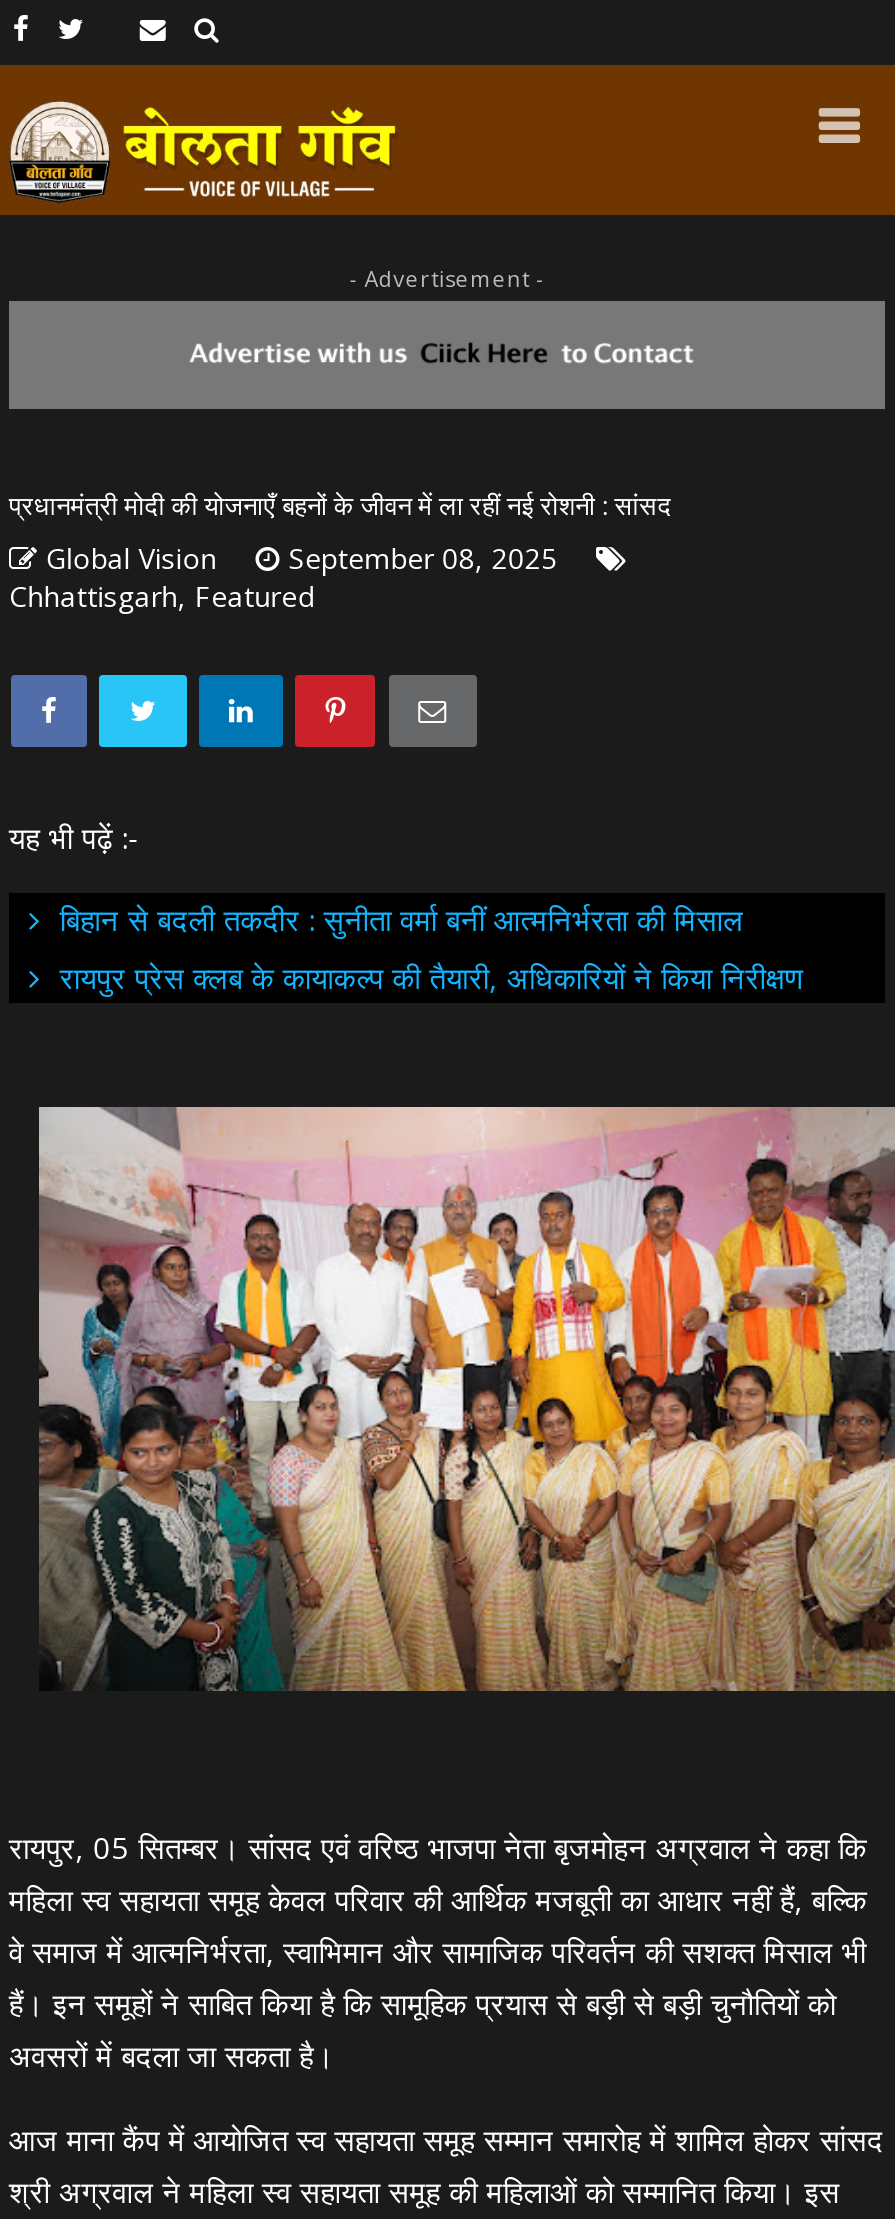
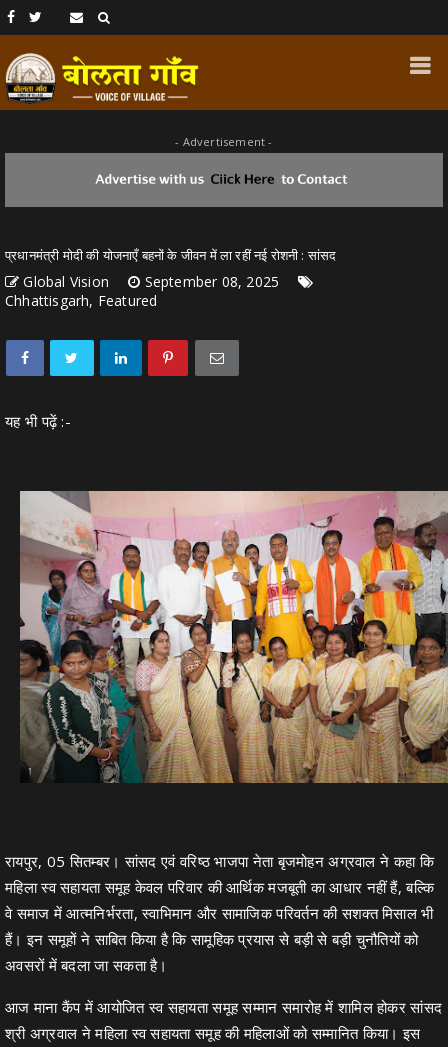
- बिहान से बदली तकदीर : सुनीता वर्मा बनीं आत्मनिर्भरता की मिसाल
- रायपुर प्रेस क्लब के कायाकल्प की तैयारी, अधिकारियों ने किया निरीक्षण
